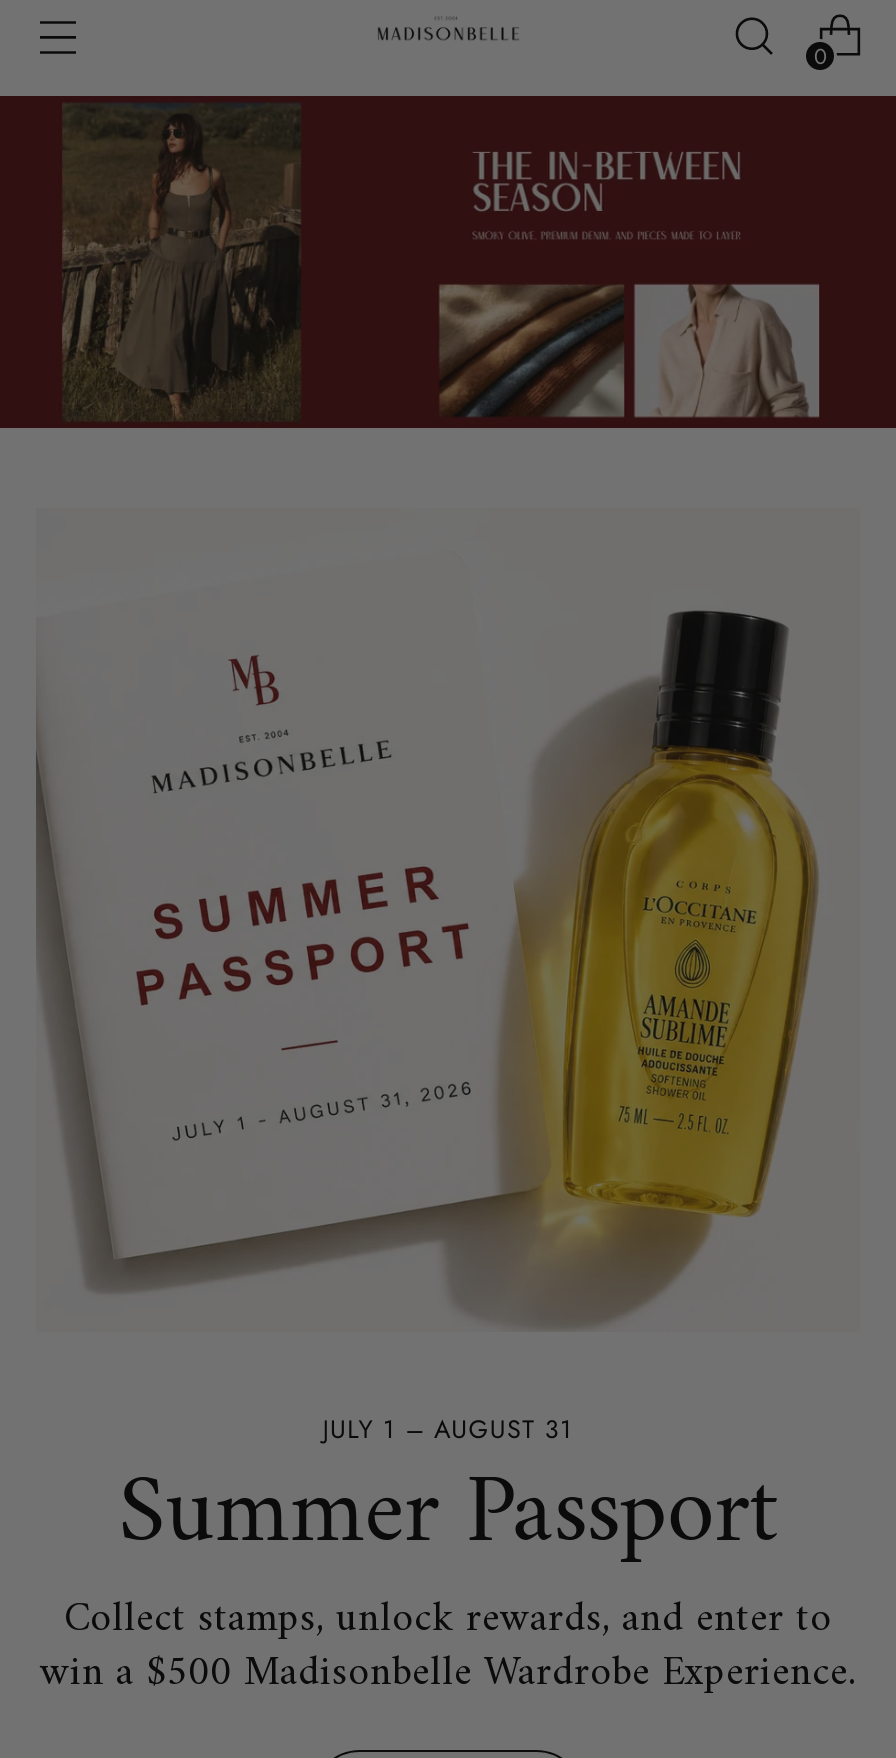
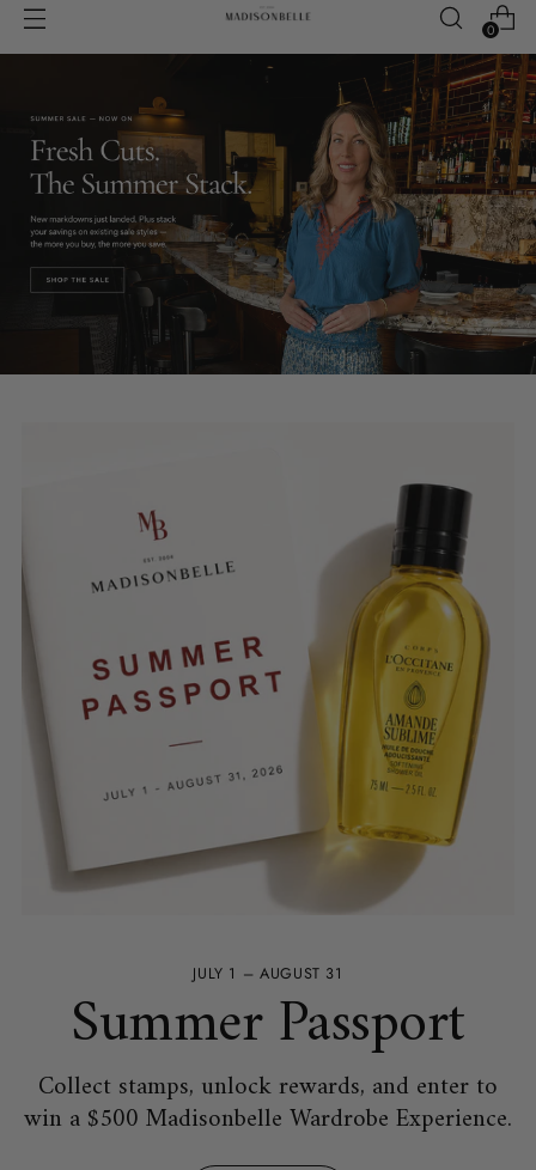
- [image]
+ [image]
